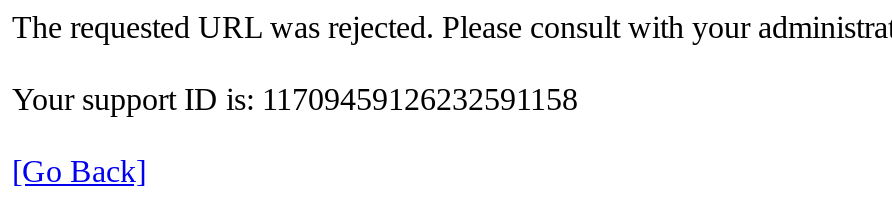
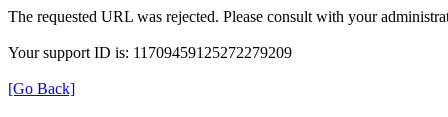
- Your support ID is: 11709459126232591158
+ Your support ID is: 11709459125272279209
